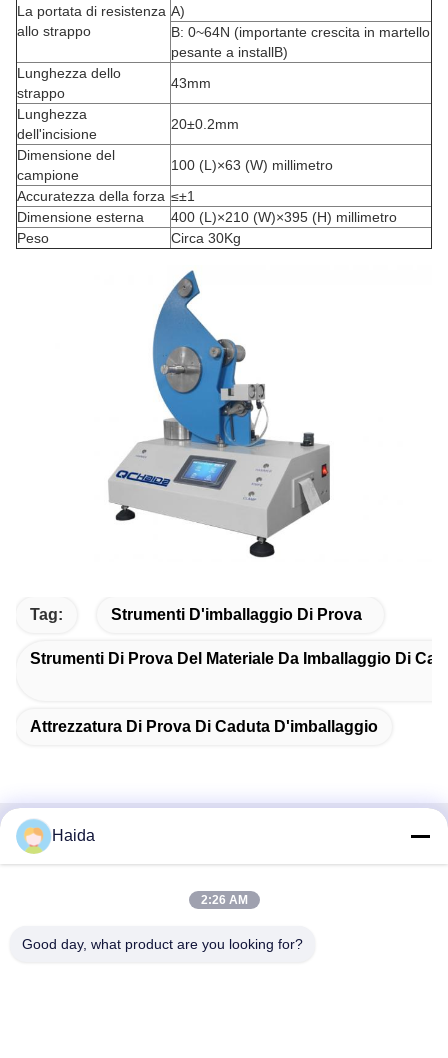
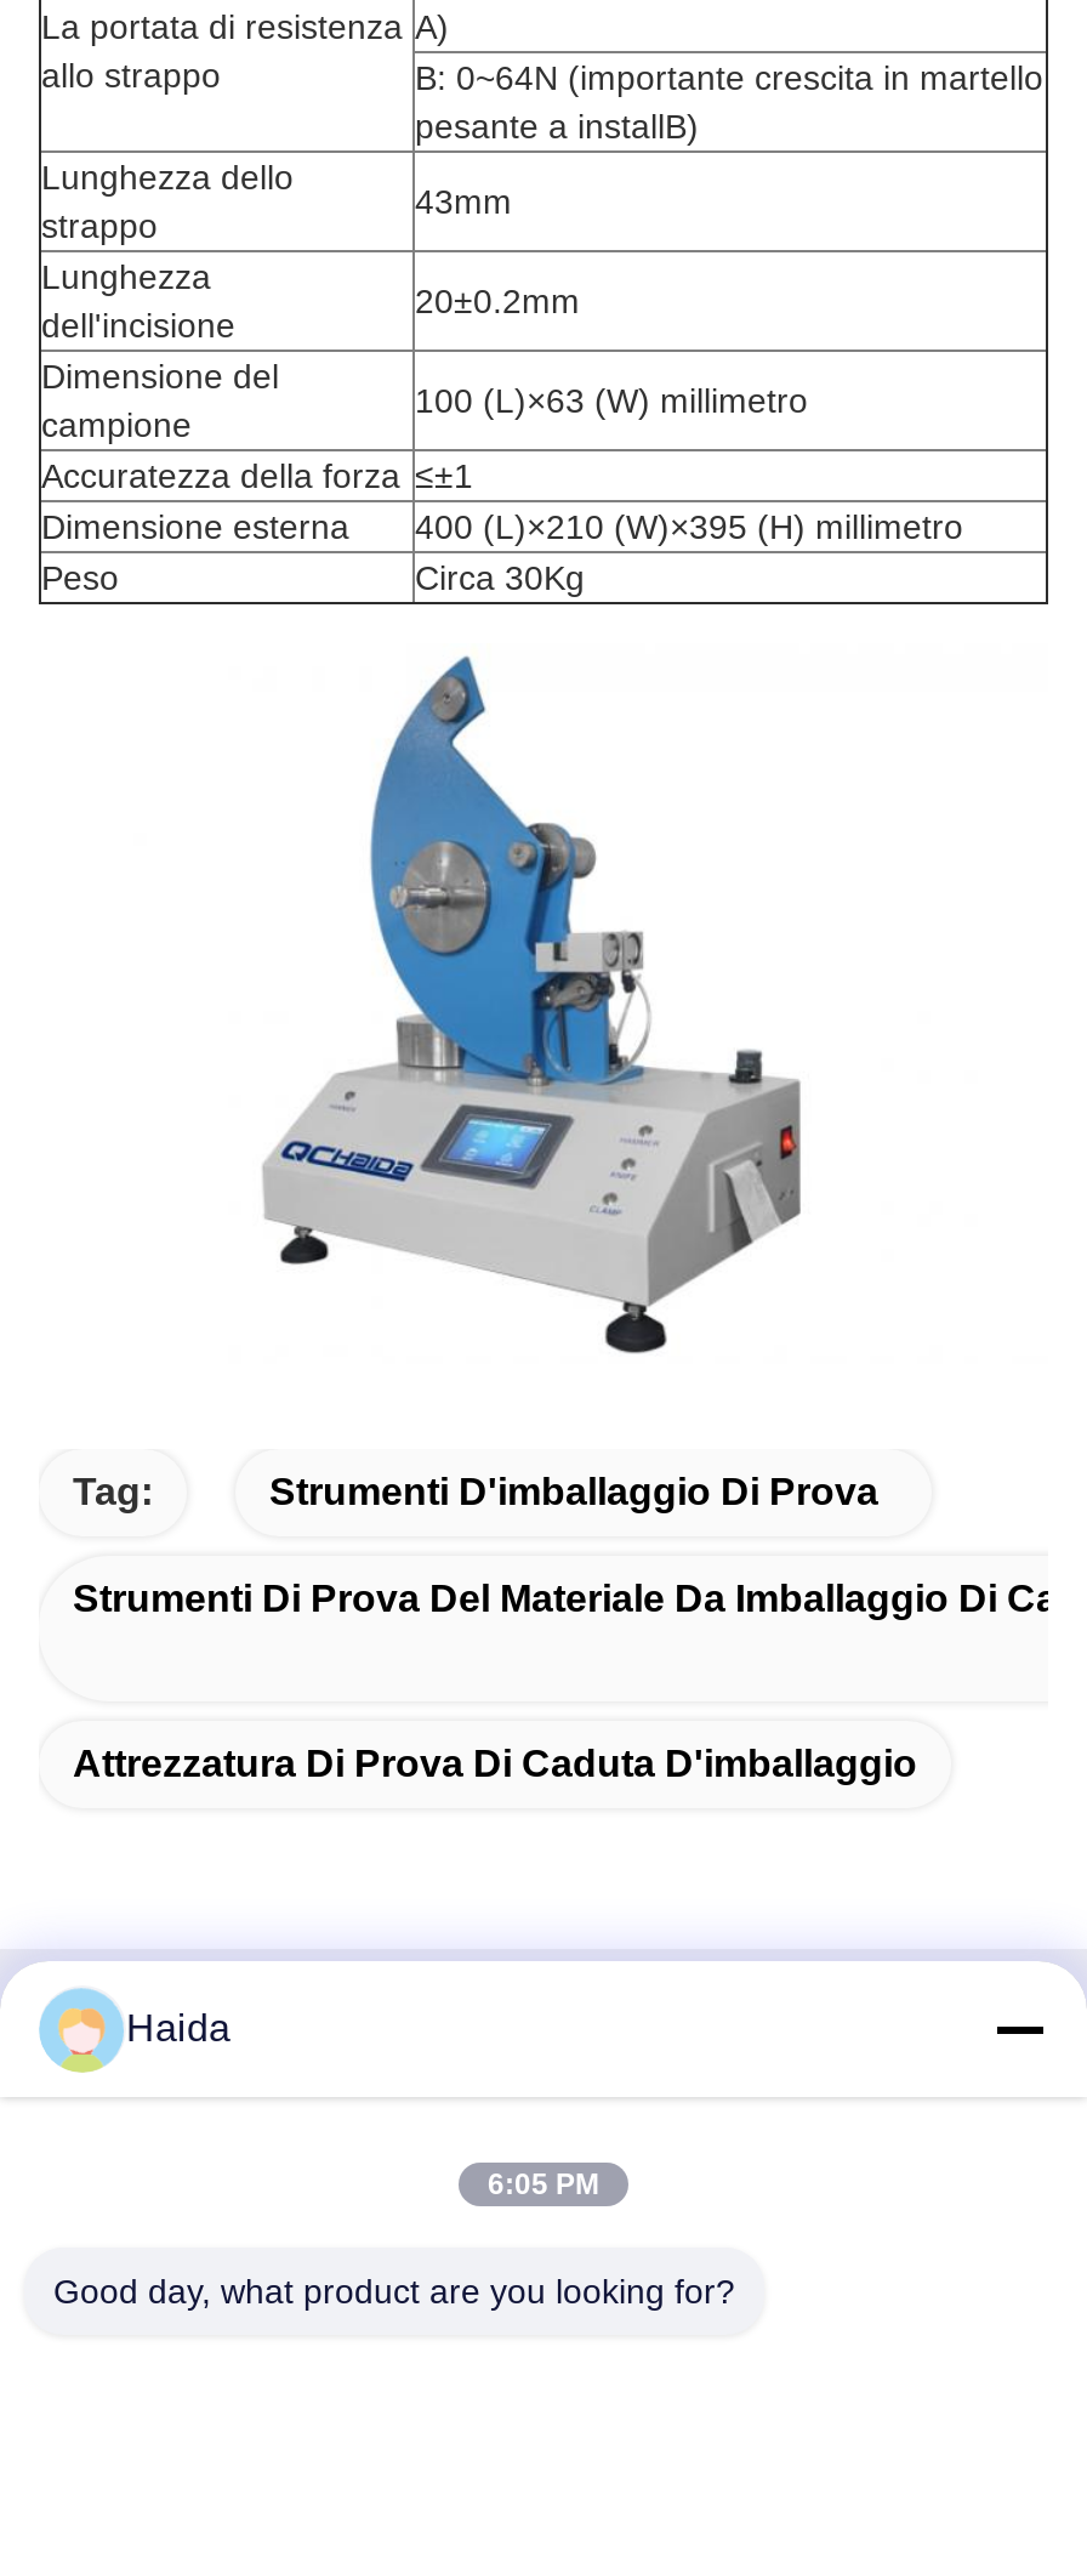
- 2:26 AM
+ 6:05 PM
